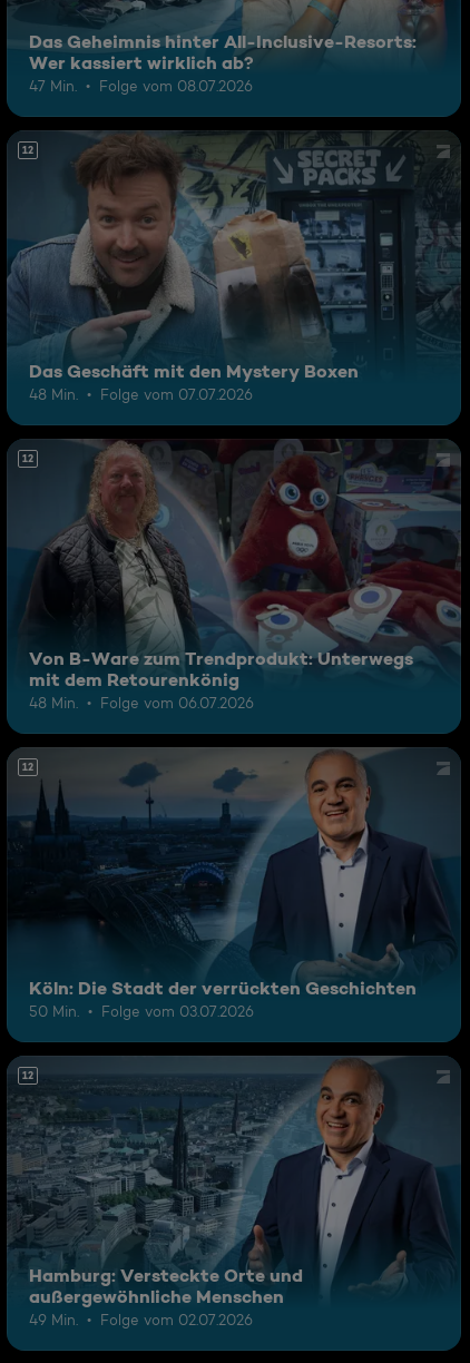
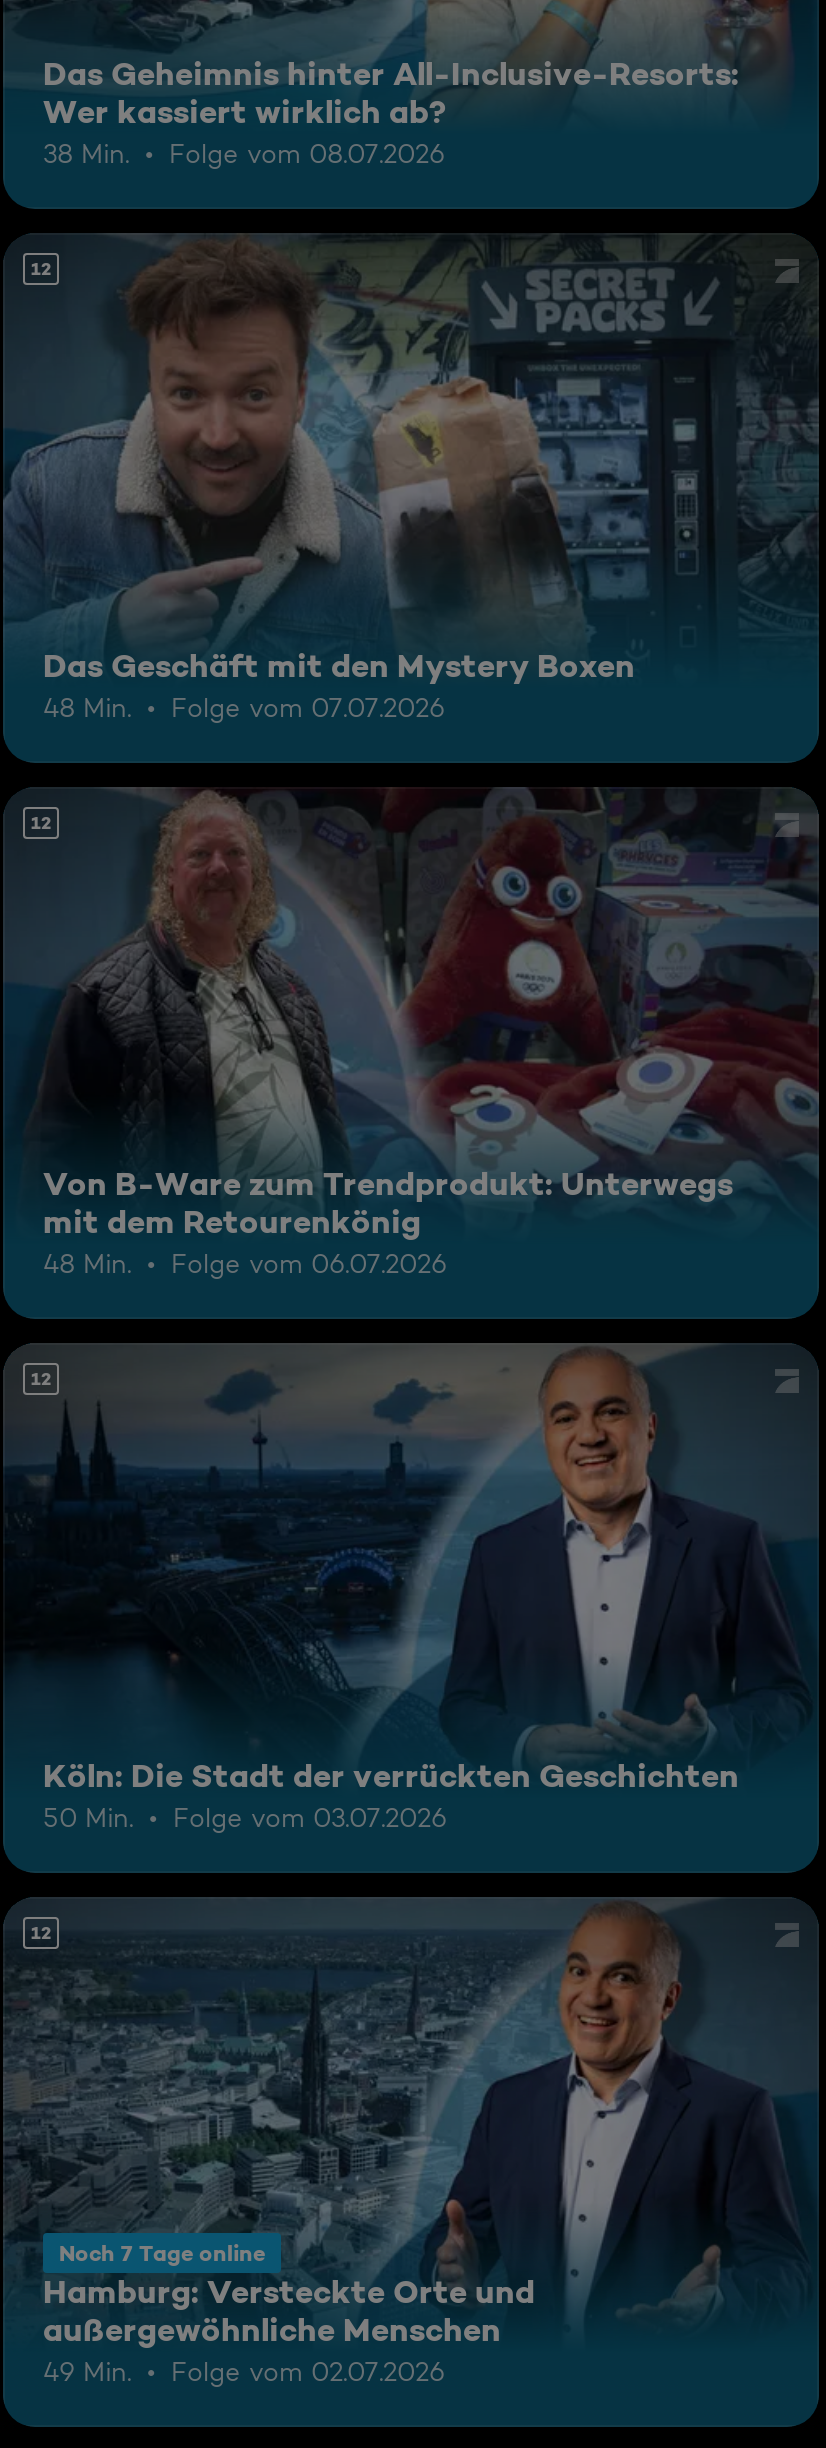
- 47 Min. Folge vom 08.07.2026
+ 38 Min. Folge vom 08.07.2026

+ Noch 7 Tage online
